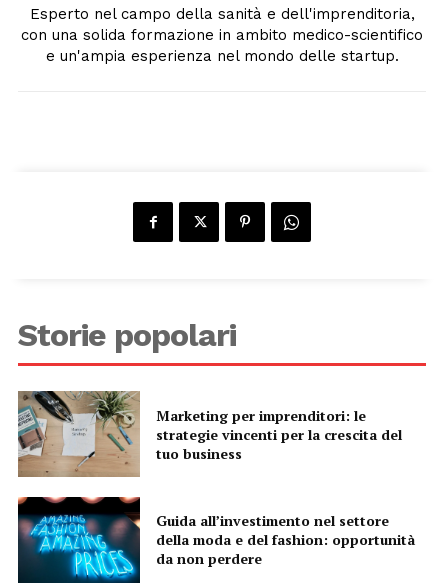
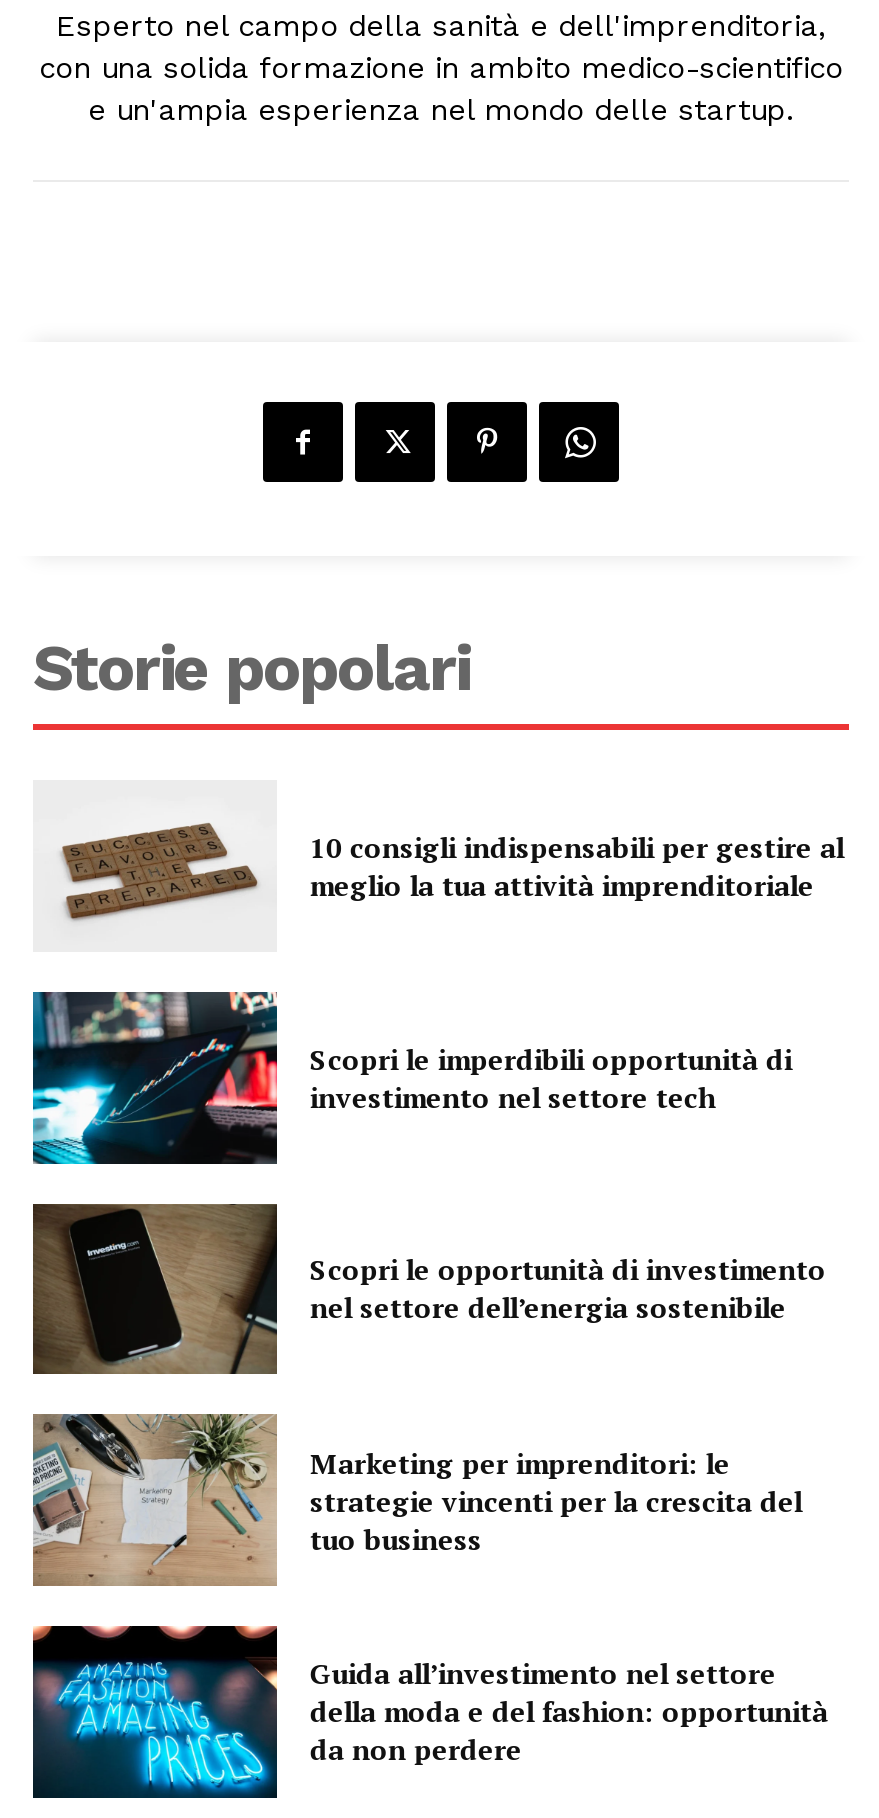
+ [image]
+ Scopri le imperdibili opportunità di
+ investimento nel settore tech

+ [image]
+ Scopri le opportunità di investimento
+ nel settore dell’energia sostenibile

+ [image]
+ 10 consigli indispensabili per gestire al
+ meglio la tua attività imprenditoriale
